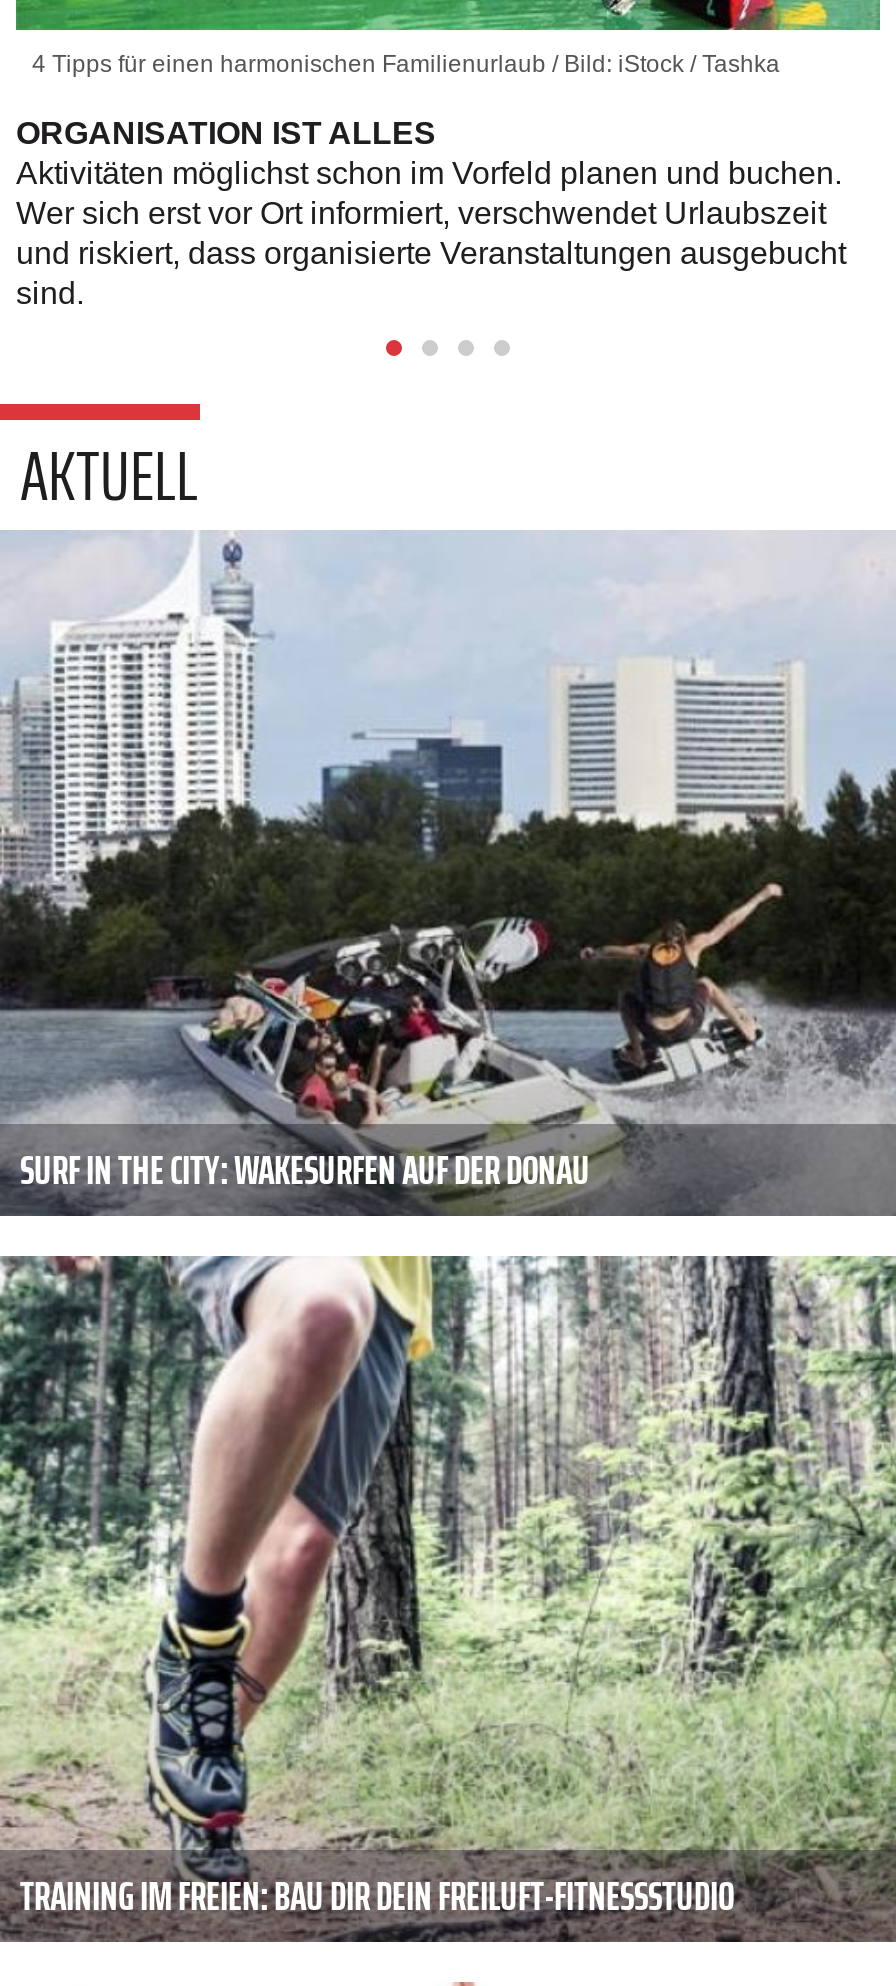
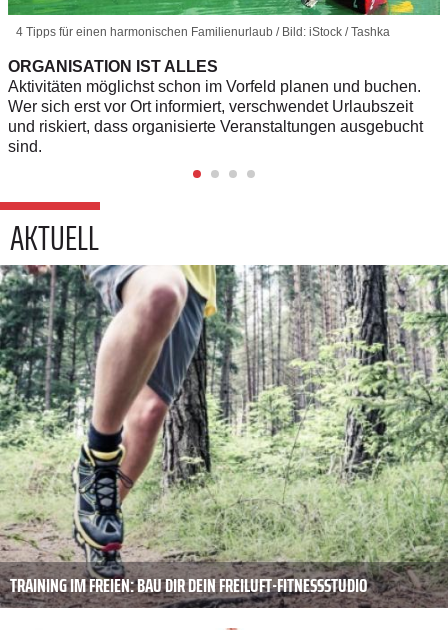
- [image]
- SURF IN THE CITY: WAKESURFEN AUF DER DONAU
